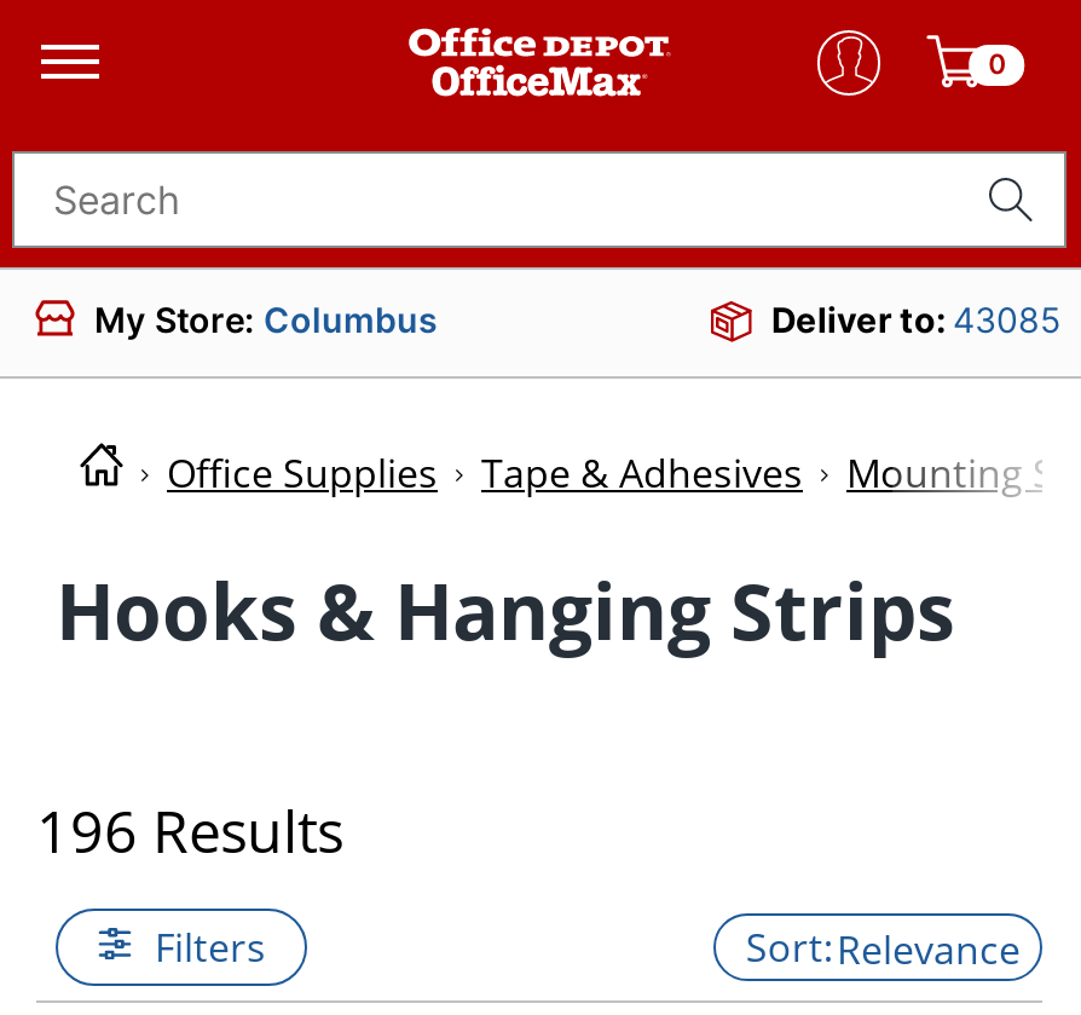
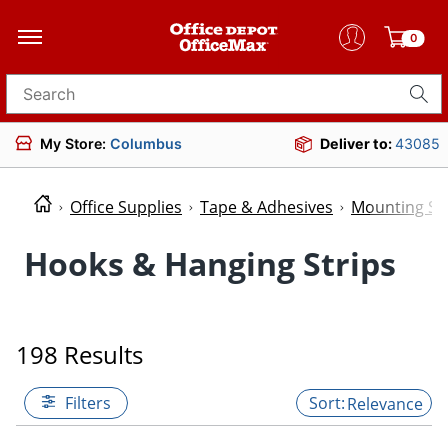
- 196 Results
+ 198 Results
